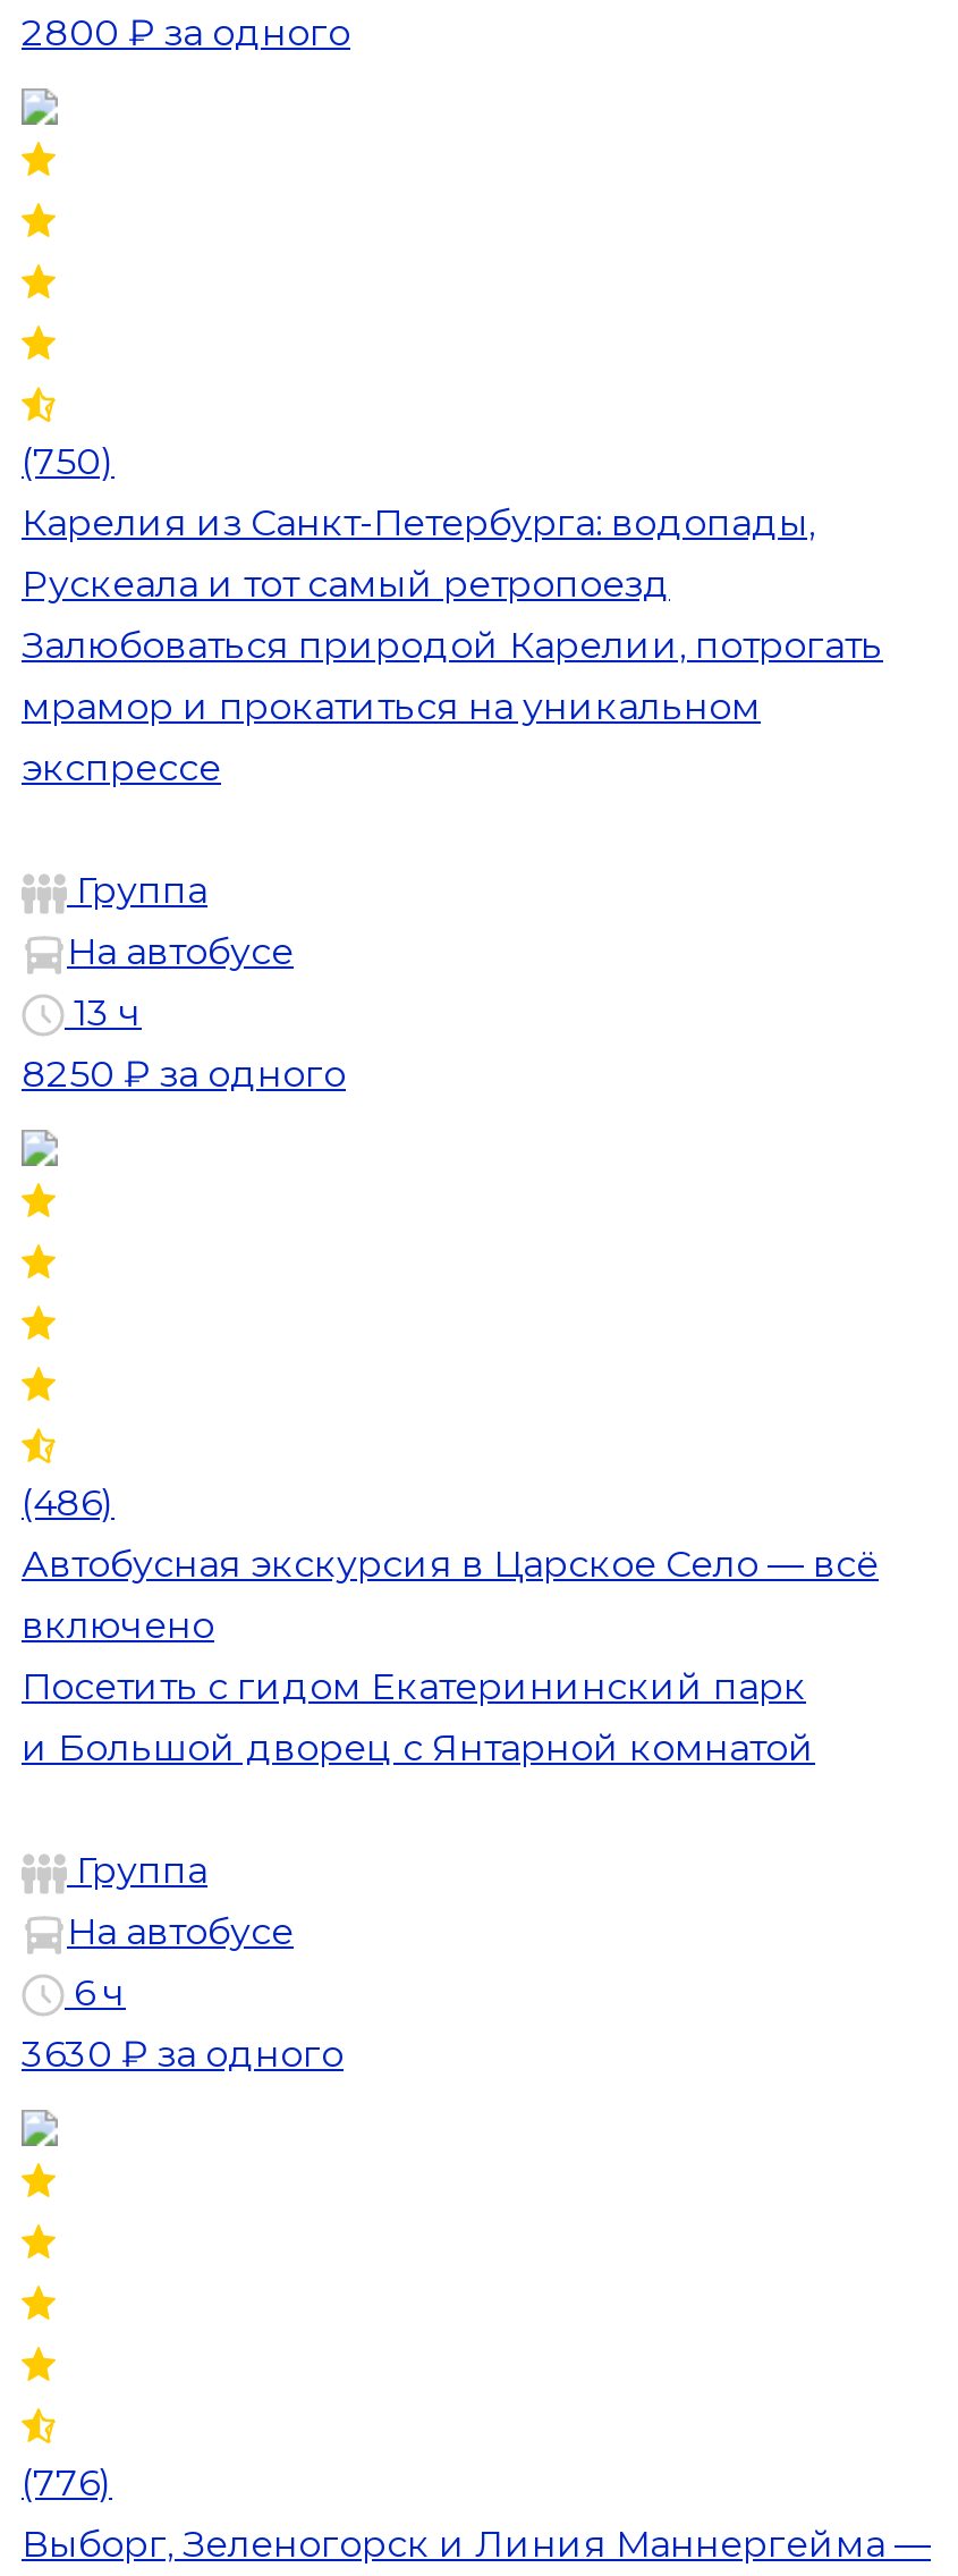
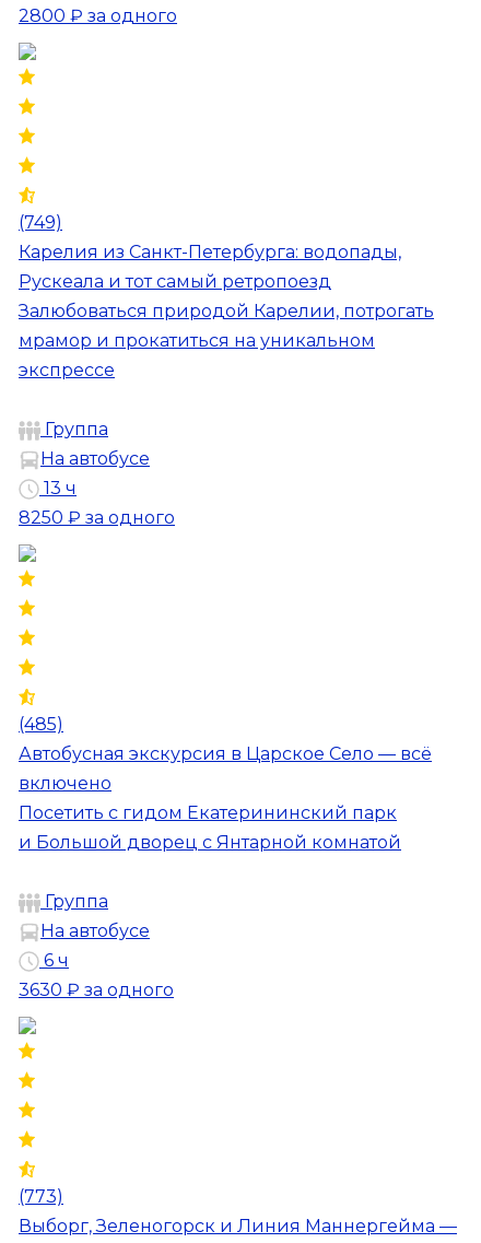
- (750)
+ (749)

- (486)
+ (485)

- (776)
+ (773)
